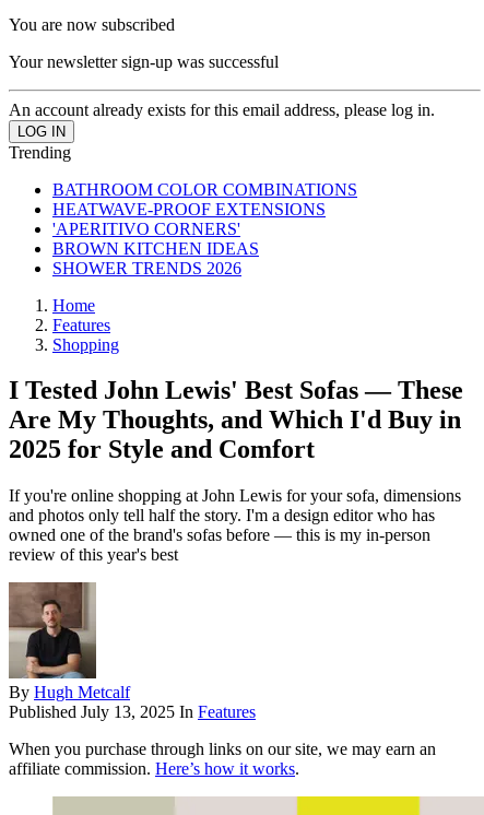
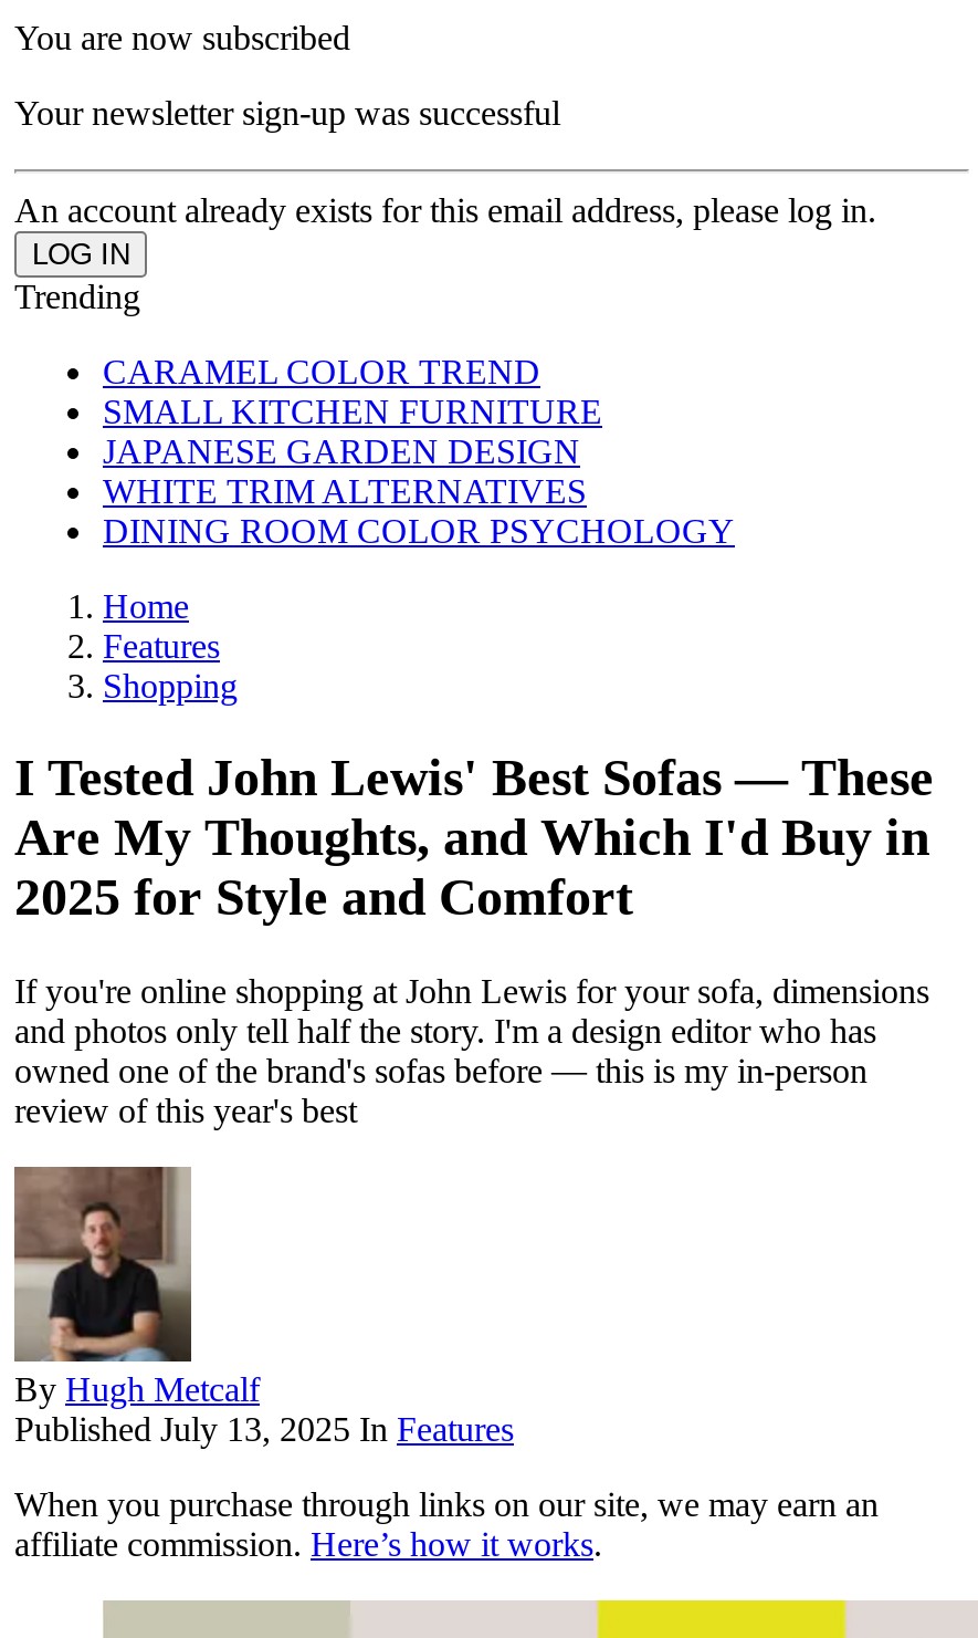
- BATHROOM COLOR COMBINATIONS
- HEATWAVE-PROOF EXTENSIONS
- 'APERITIVO CORNERS'
- BROWN KITCHEN IDEAS
- SHOWER TRENDS 2026
+ CARAMEL COLOR TREND
+ SMALL KITCHEN FURNITURE
+ JAPANESE GARDEN DESIGN
+ WHITE TRIM ALTERNATIVES
+ DINING ROOM COLOR PSYCHOLOGY
